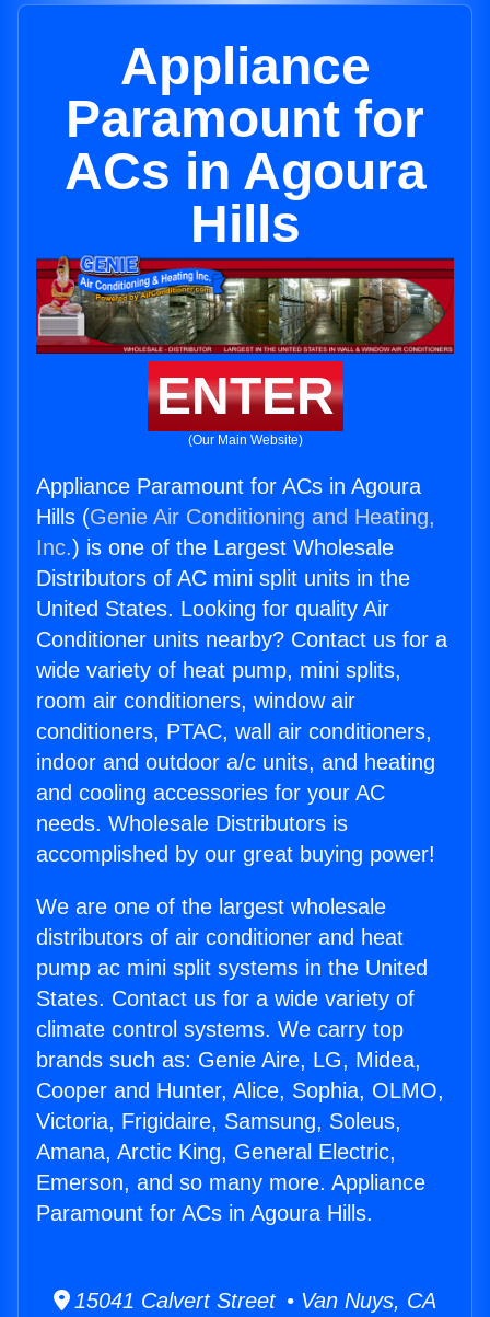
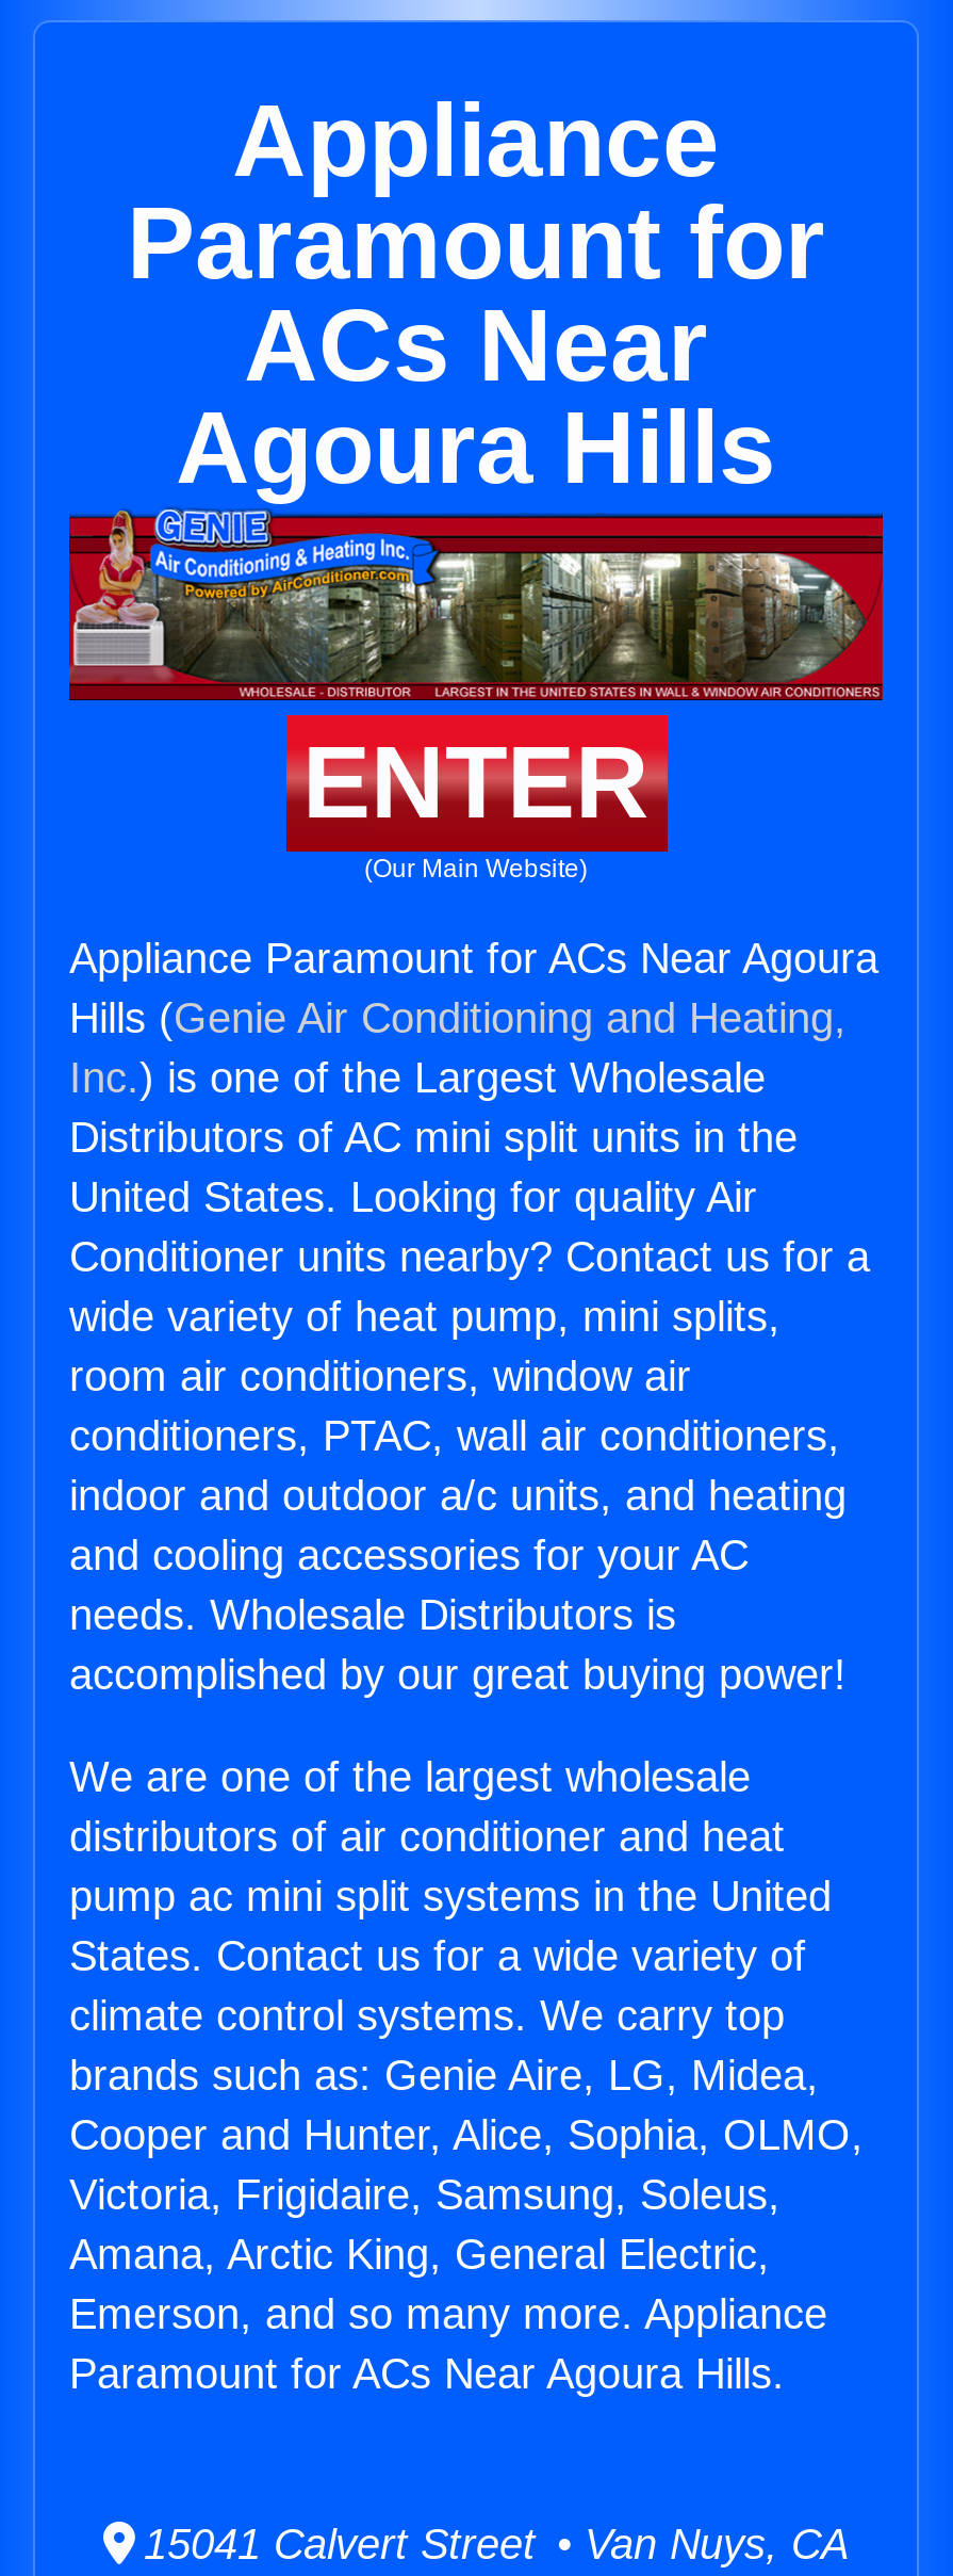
- ACs in Agoura
- Hills
+ ACs Near
+ Agoura Hills

- Appliance Paramount for ACs in Agoura
+ Appliance Paramount for ACs Near Agoura

- Paramount for ACs in Agoura Hills.
+ Paramount for ACs Near Agoura Hills.
